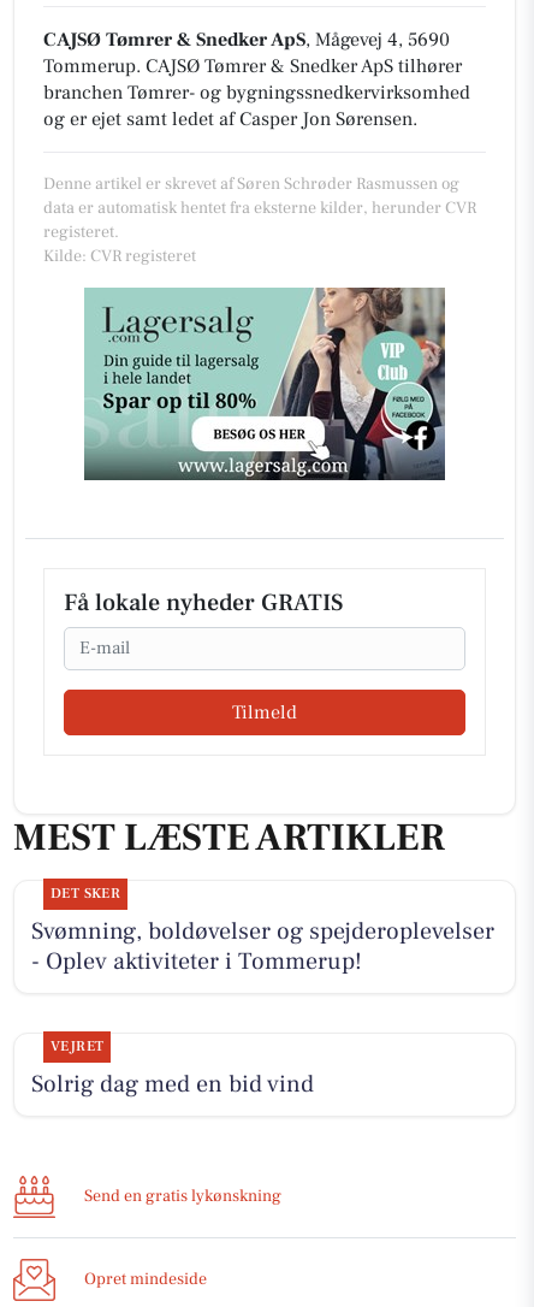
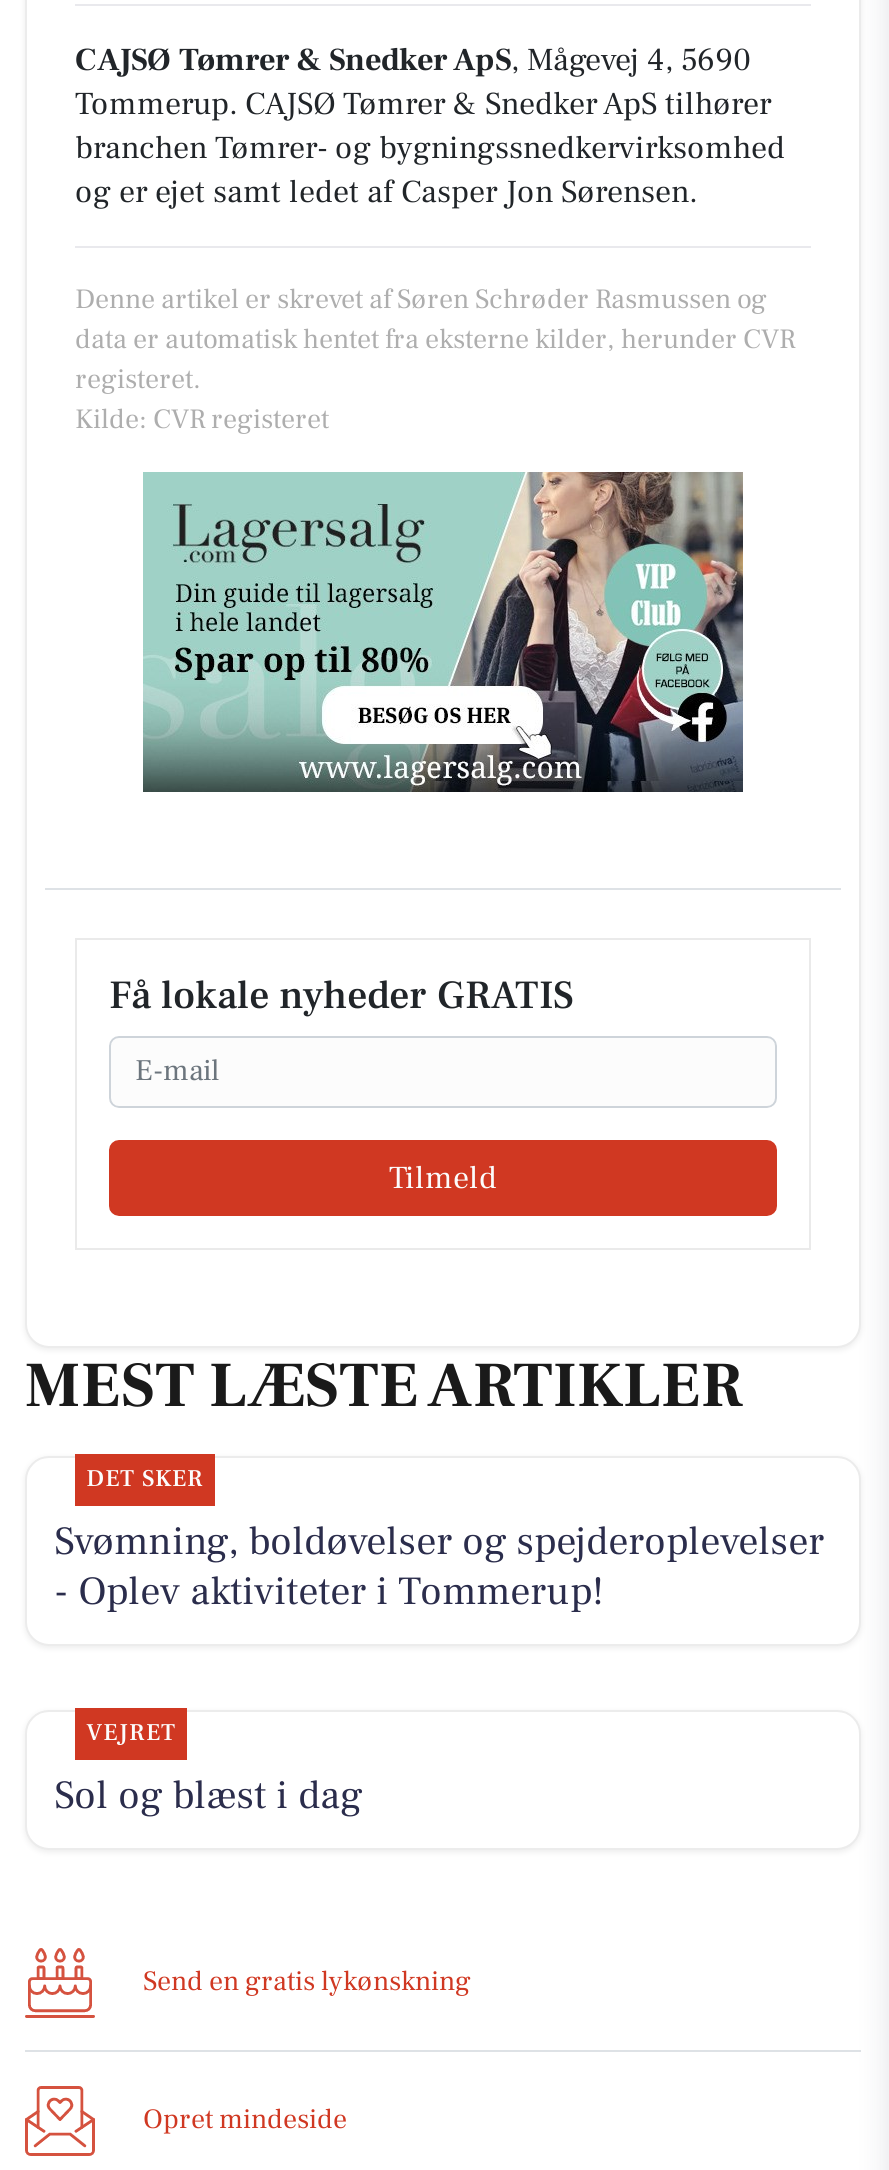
- Solrig dag med en bid vind
+ Sol og blæst i dag
